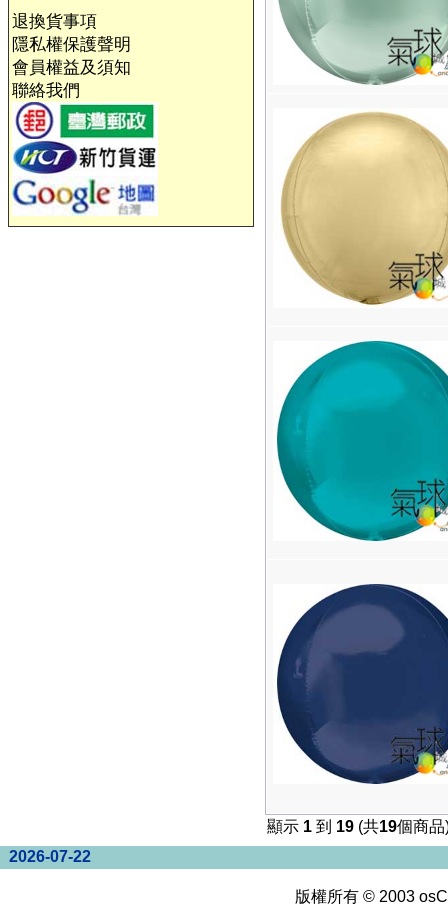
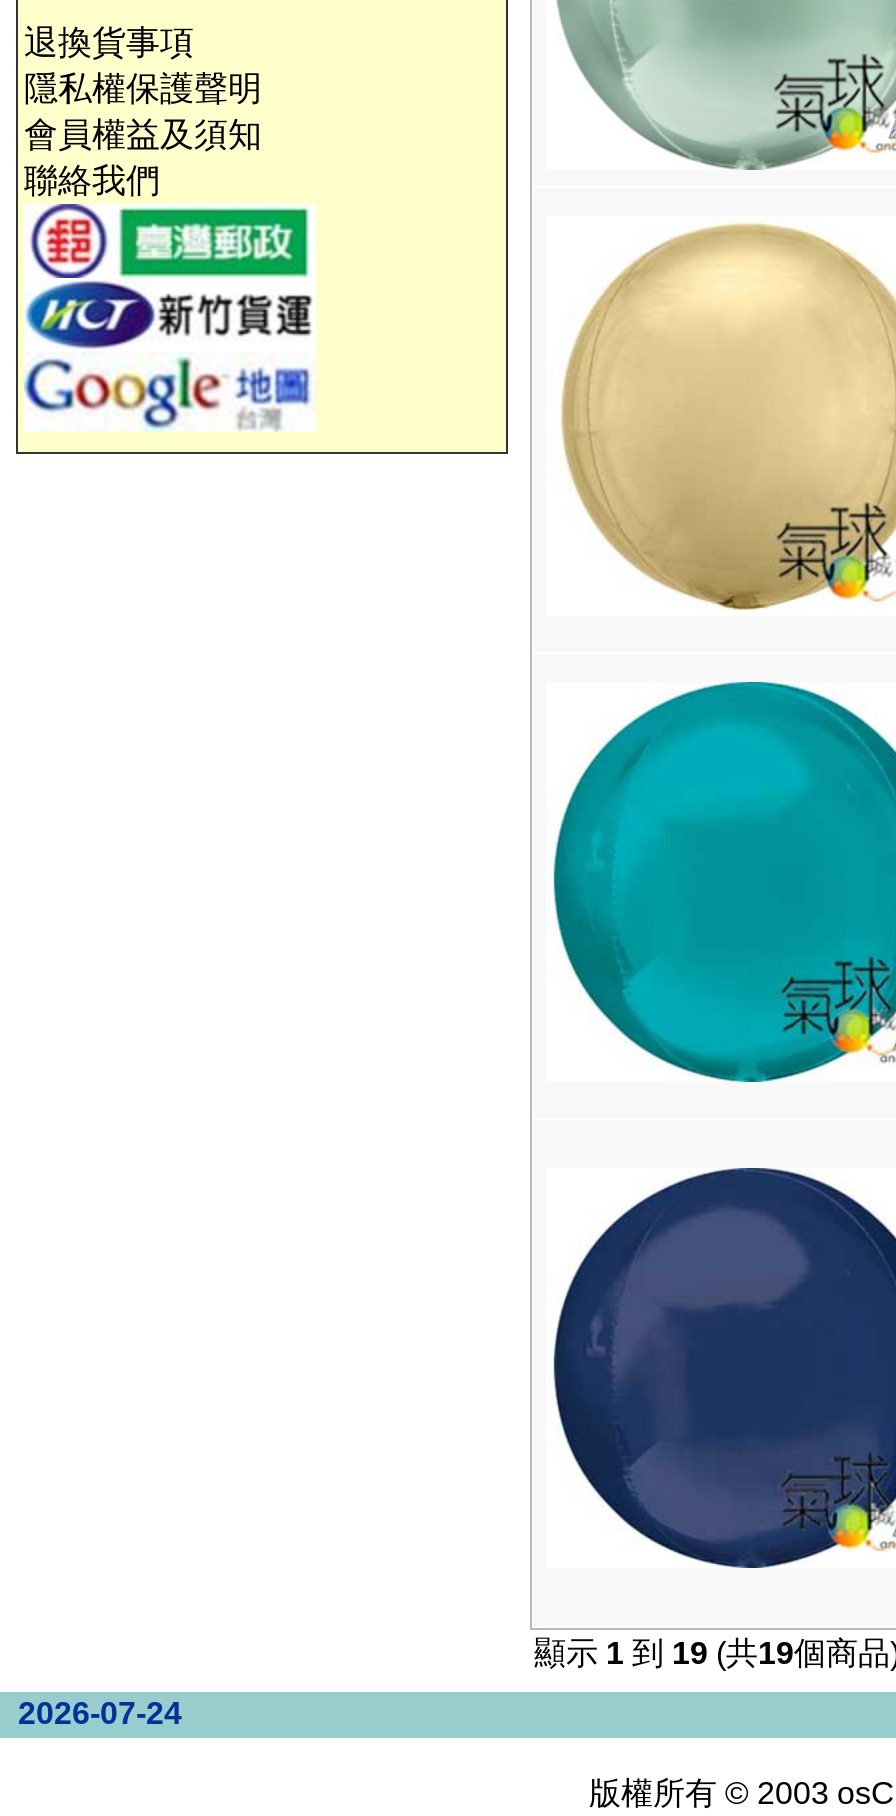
- 2026-07-22
+ 2026-07-24
